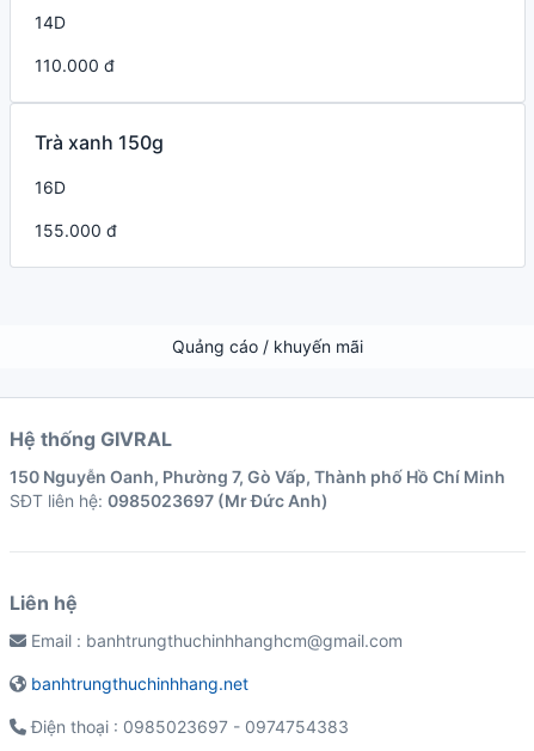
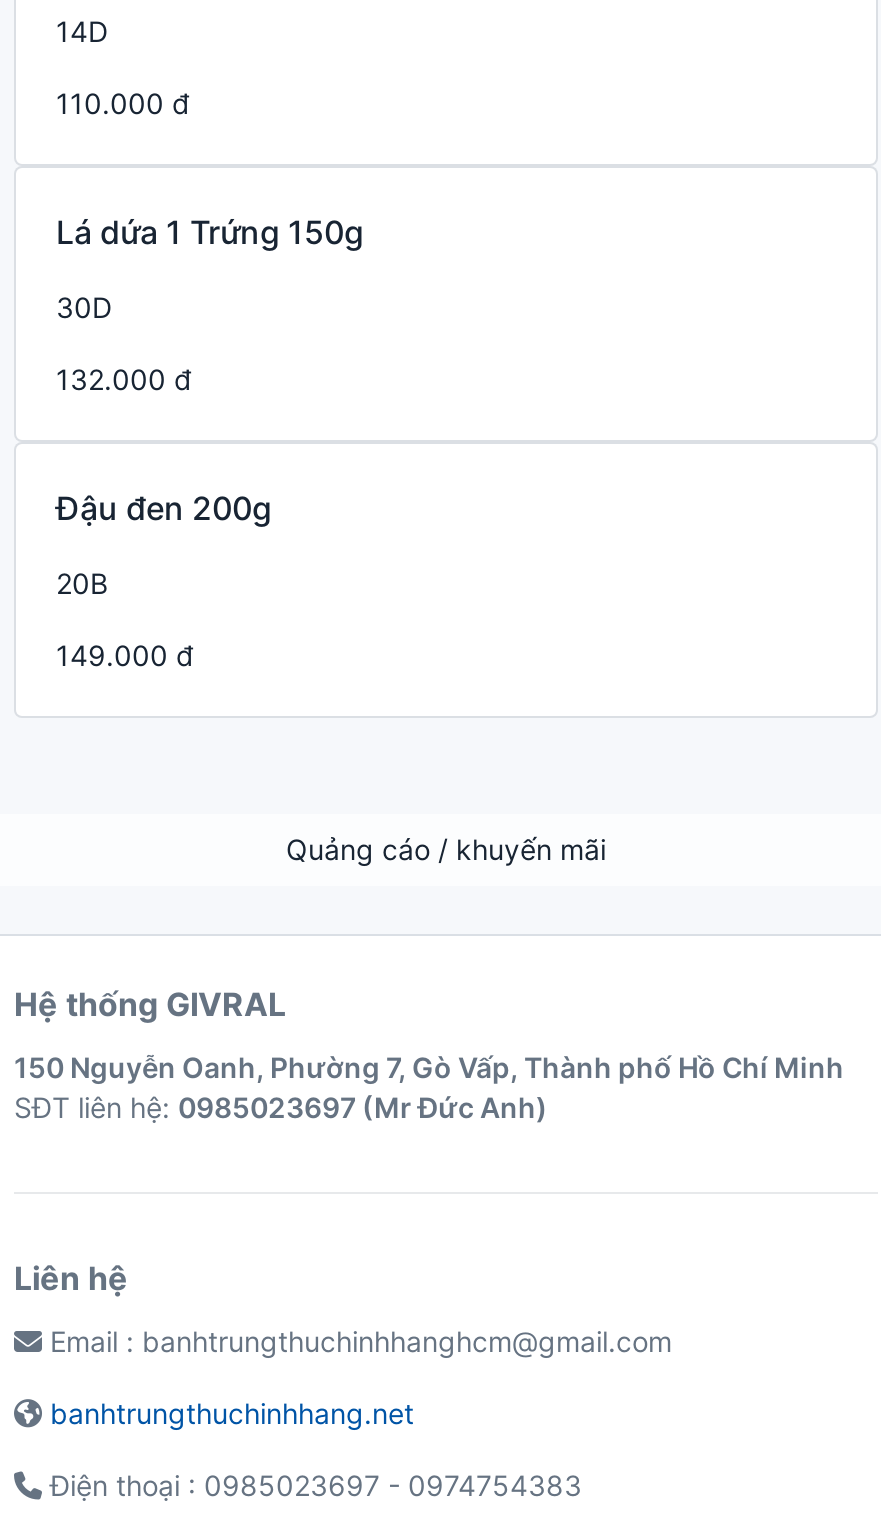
- Trà xanh 150g
- 16D
- 155.000 đ
+ Lá dứa 1 Trứng 150g
+ 30D
+ 132.000 đ
+ Đậu đen 200g
+ 20B
+ 149.000 đ
